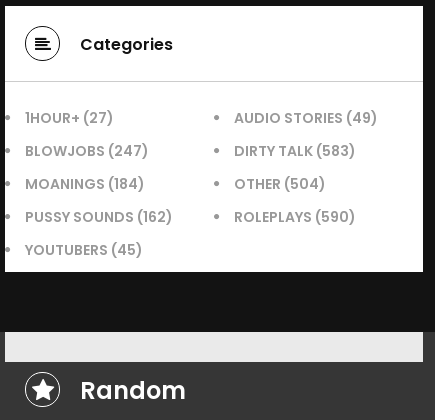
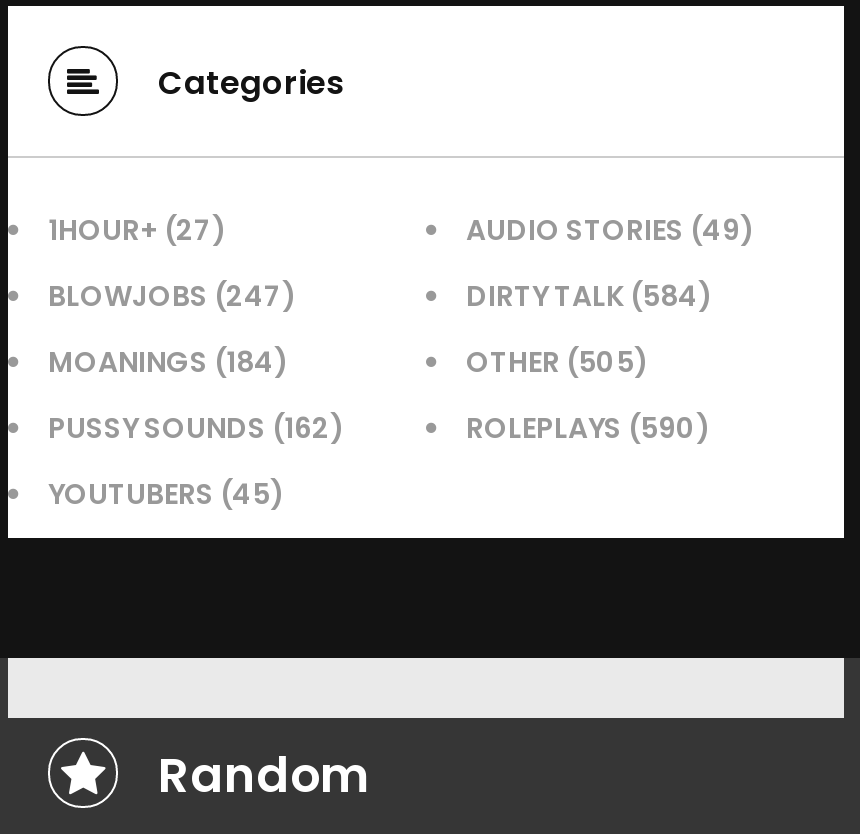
- DIRTY TALK (583)
+ DIRTY TALK (584)

- OTHER (504)
+ OTHER (505)
